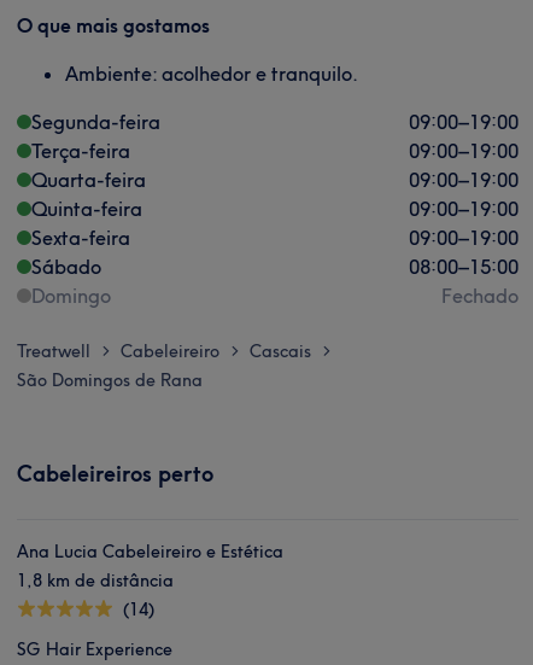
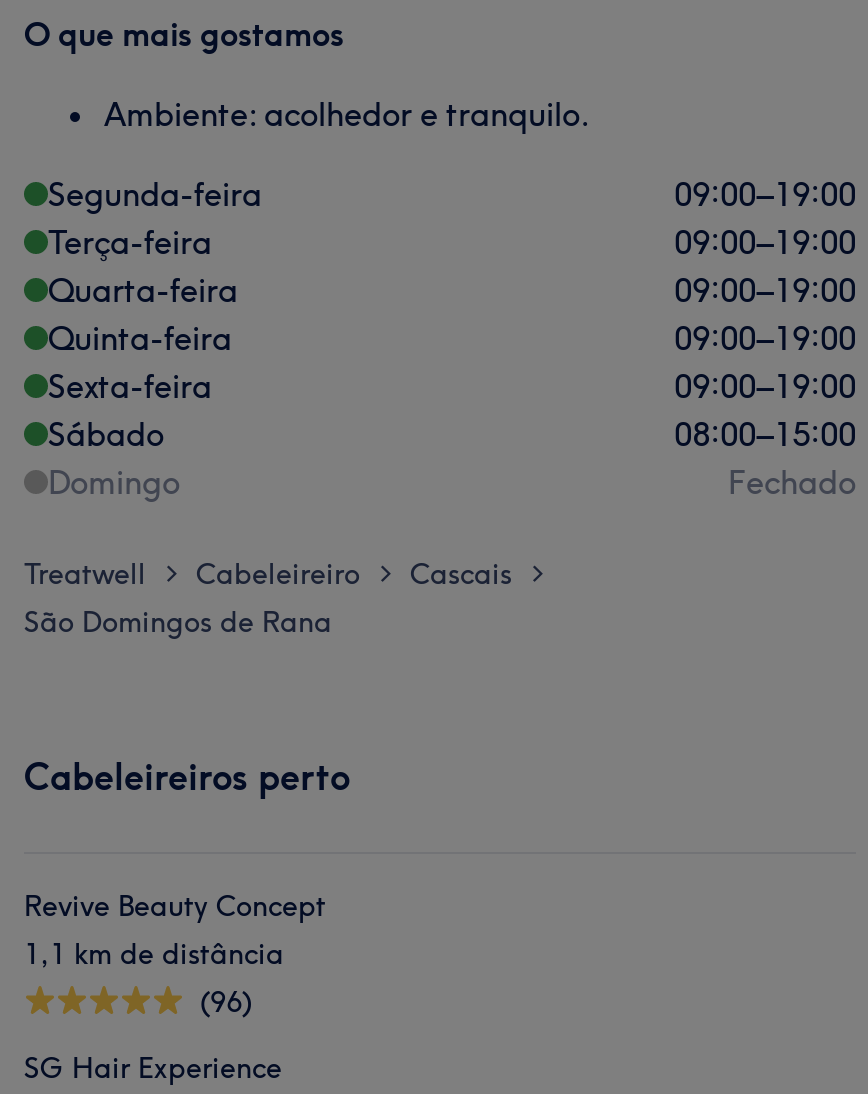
- Ana Lucia Cabeleireiro e Estética
- 1,8 km de distância
- (14)
+ Revive Beauty Concept
+ 1,1 km de distância
+ (96)
